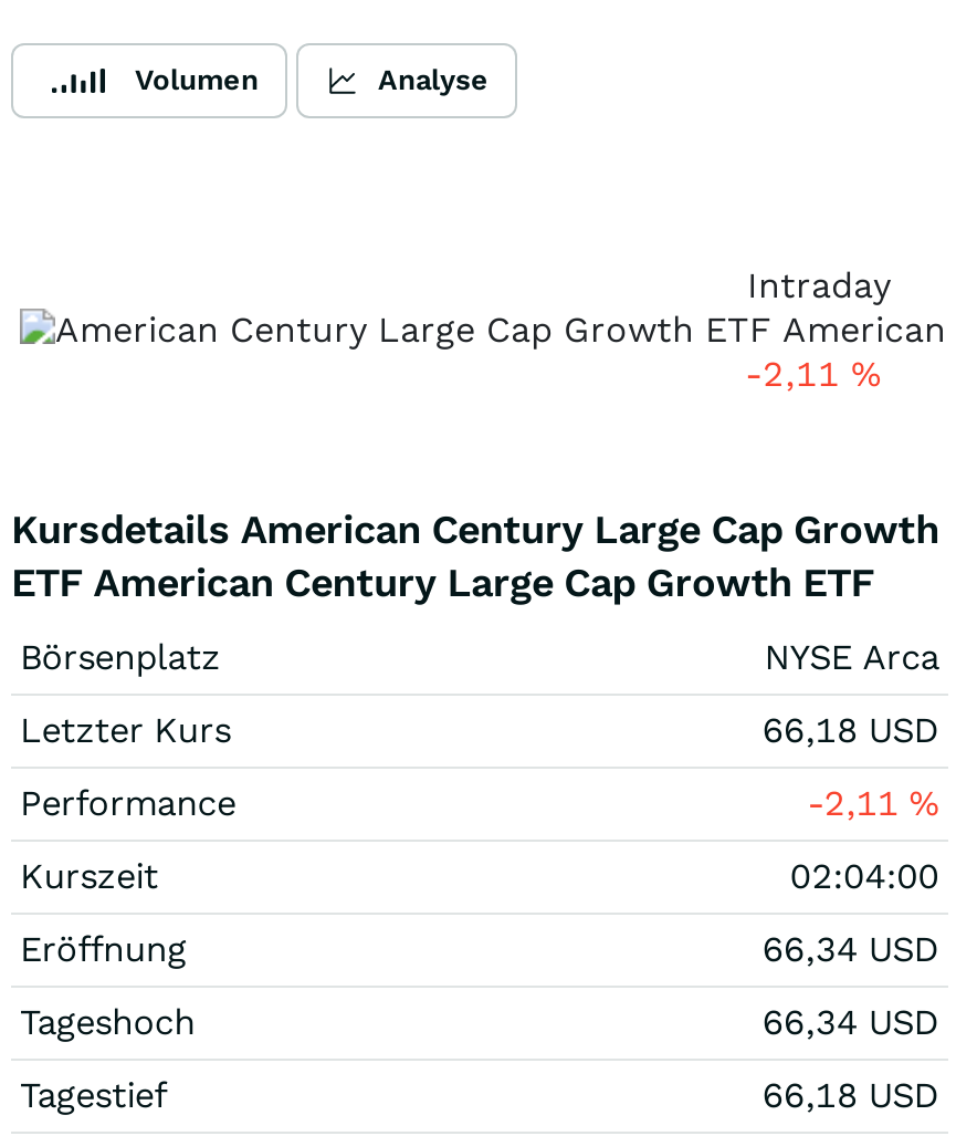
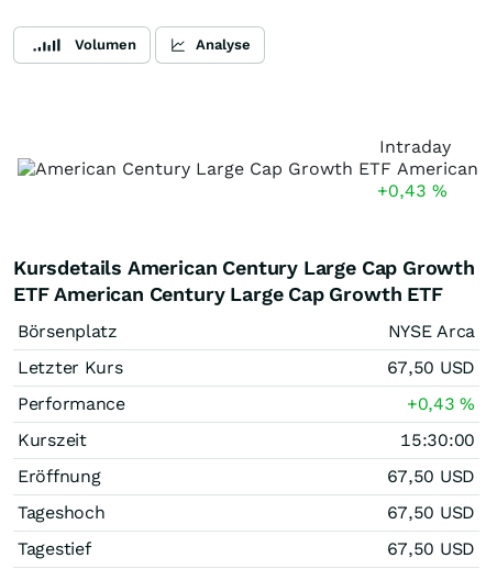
- -2,11%
+ +0,43%

- 66,18 USD
+ 67,50 USD

- -2,11%
+ +0,43%

- 02:04:00
+ 15:30:00

- 66,34 USD
+ 67,50 USD

- 66,34 USD
+ 67,50 USD

- 66,18 USD
+ 67,50 USD
